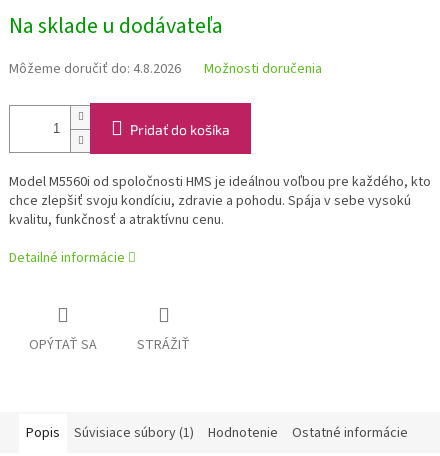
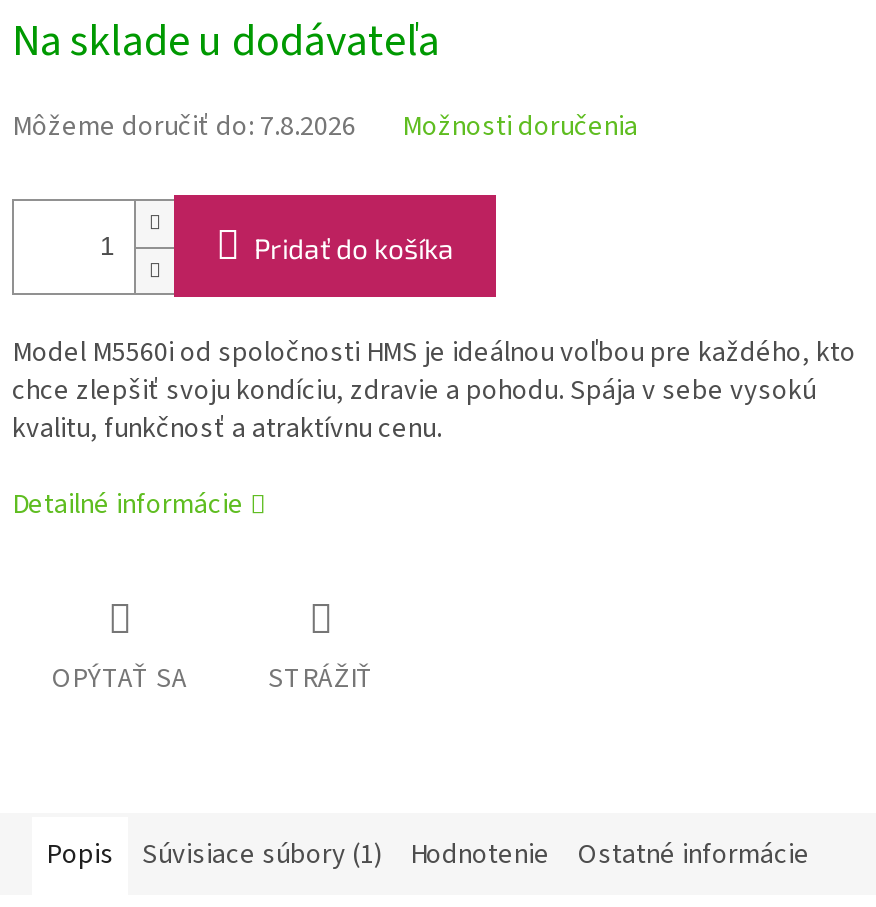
- Môžeme doručiť do: 4.8.2026
+ Môžeme doručiť do: 7.8.2026
